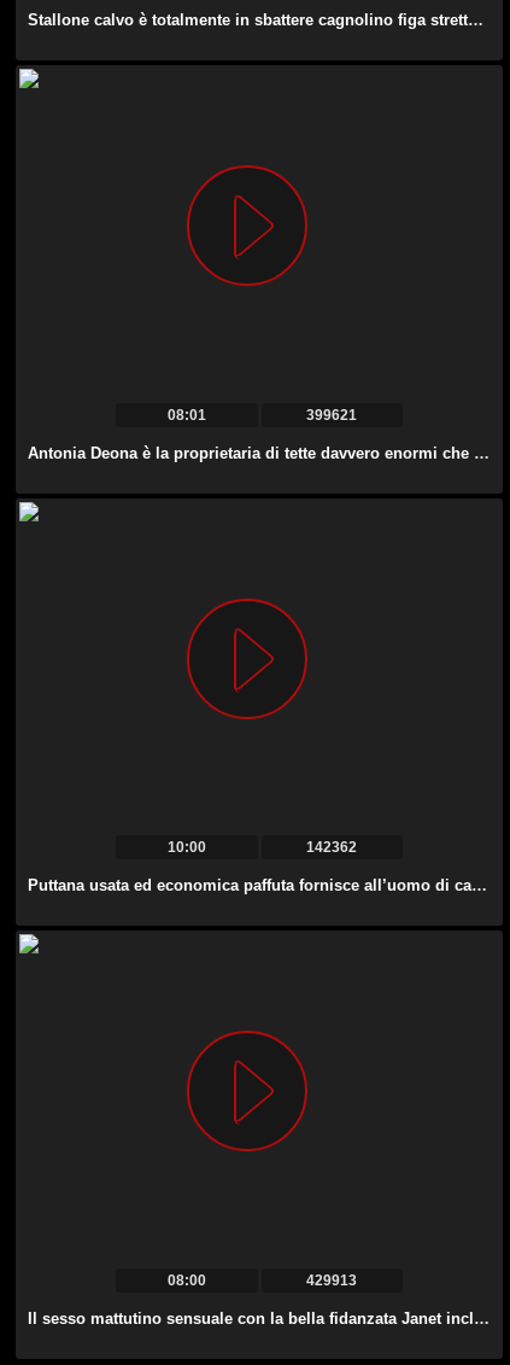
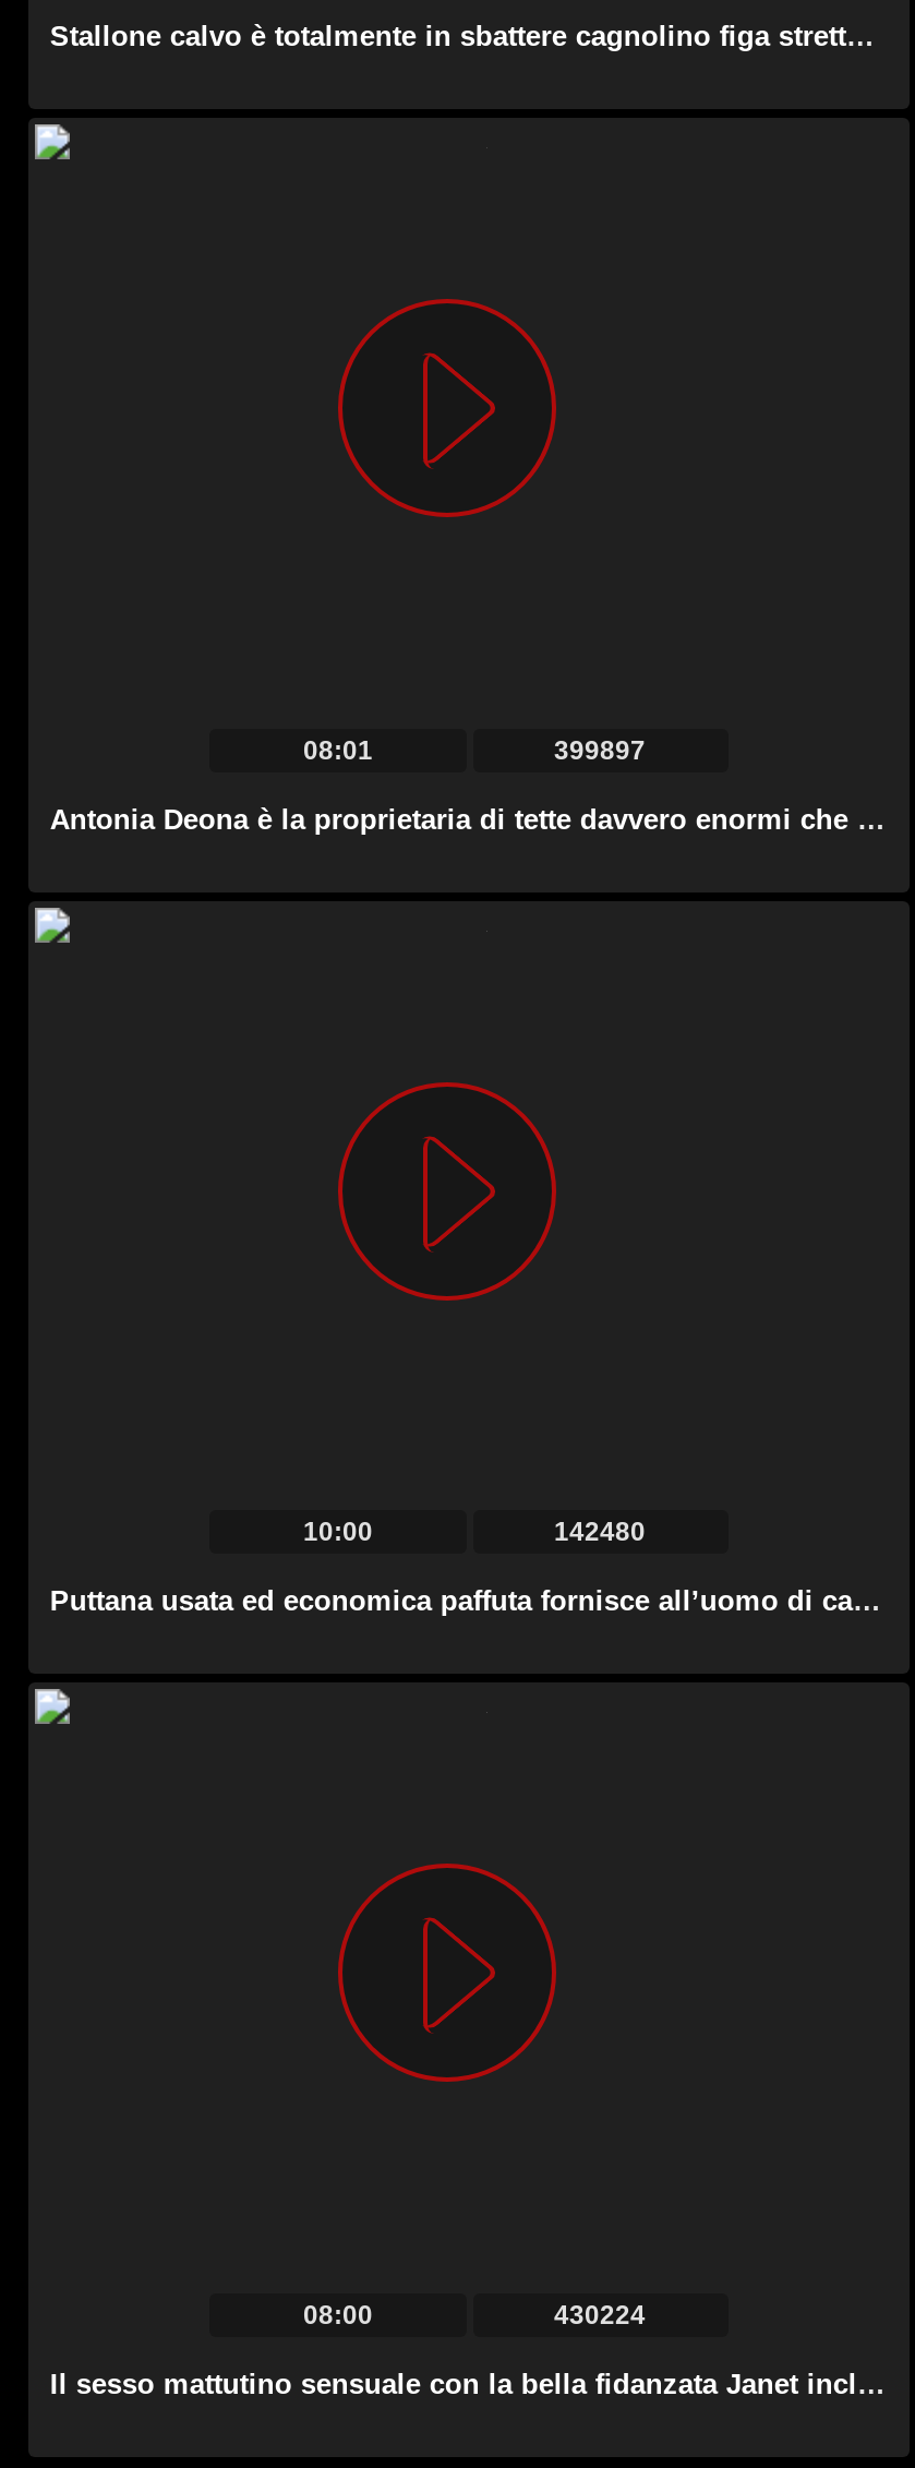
- 399621
+ 399897

- 142362
+ 142480

- 429913
+ 430224
